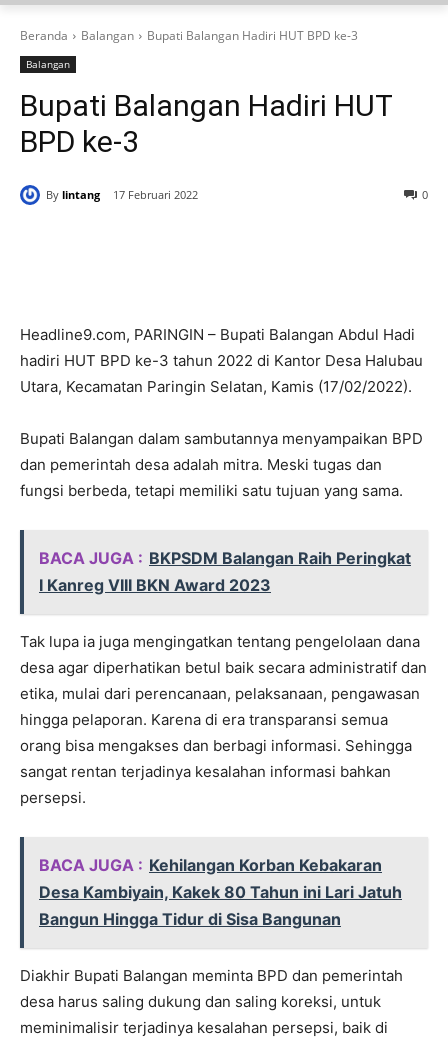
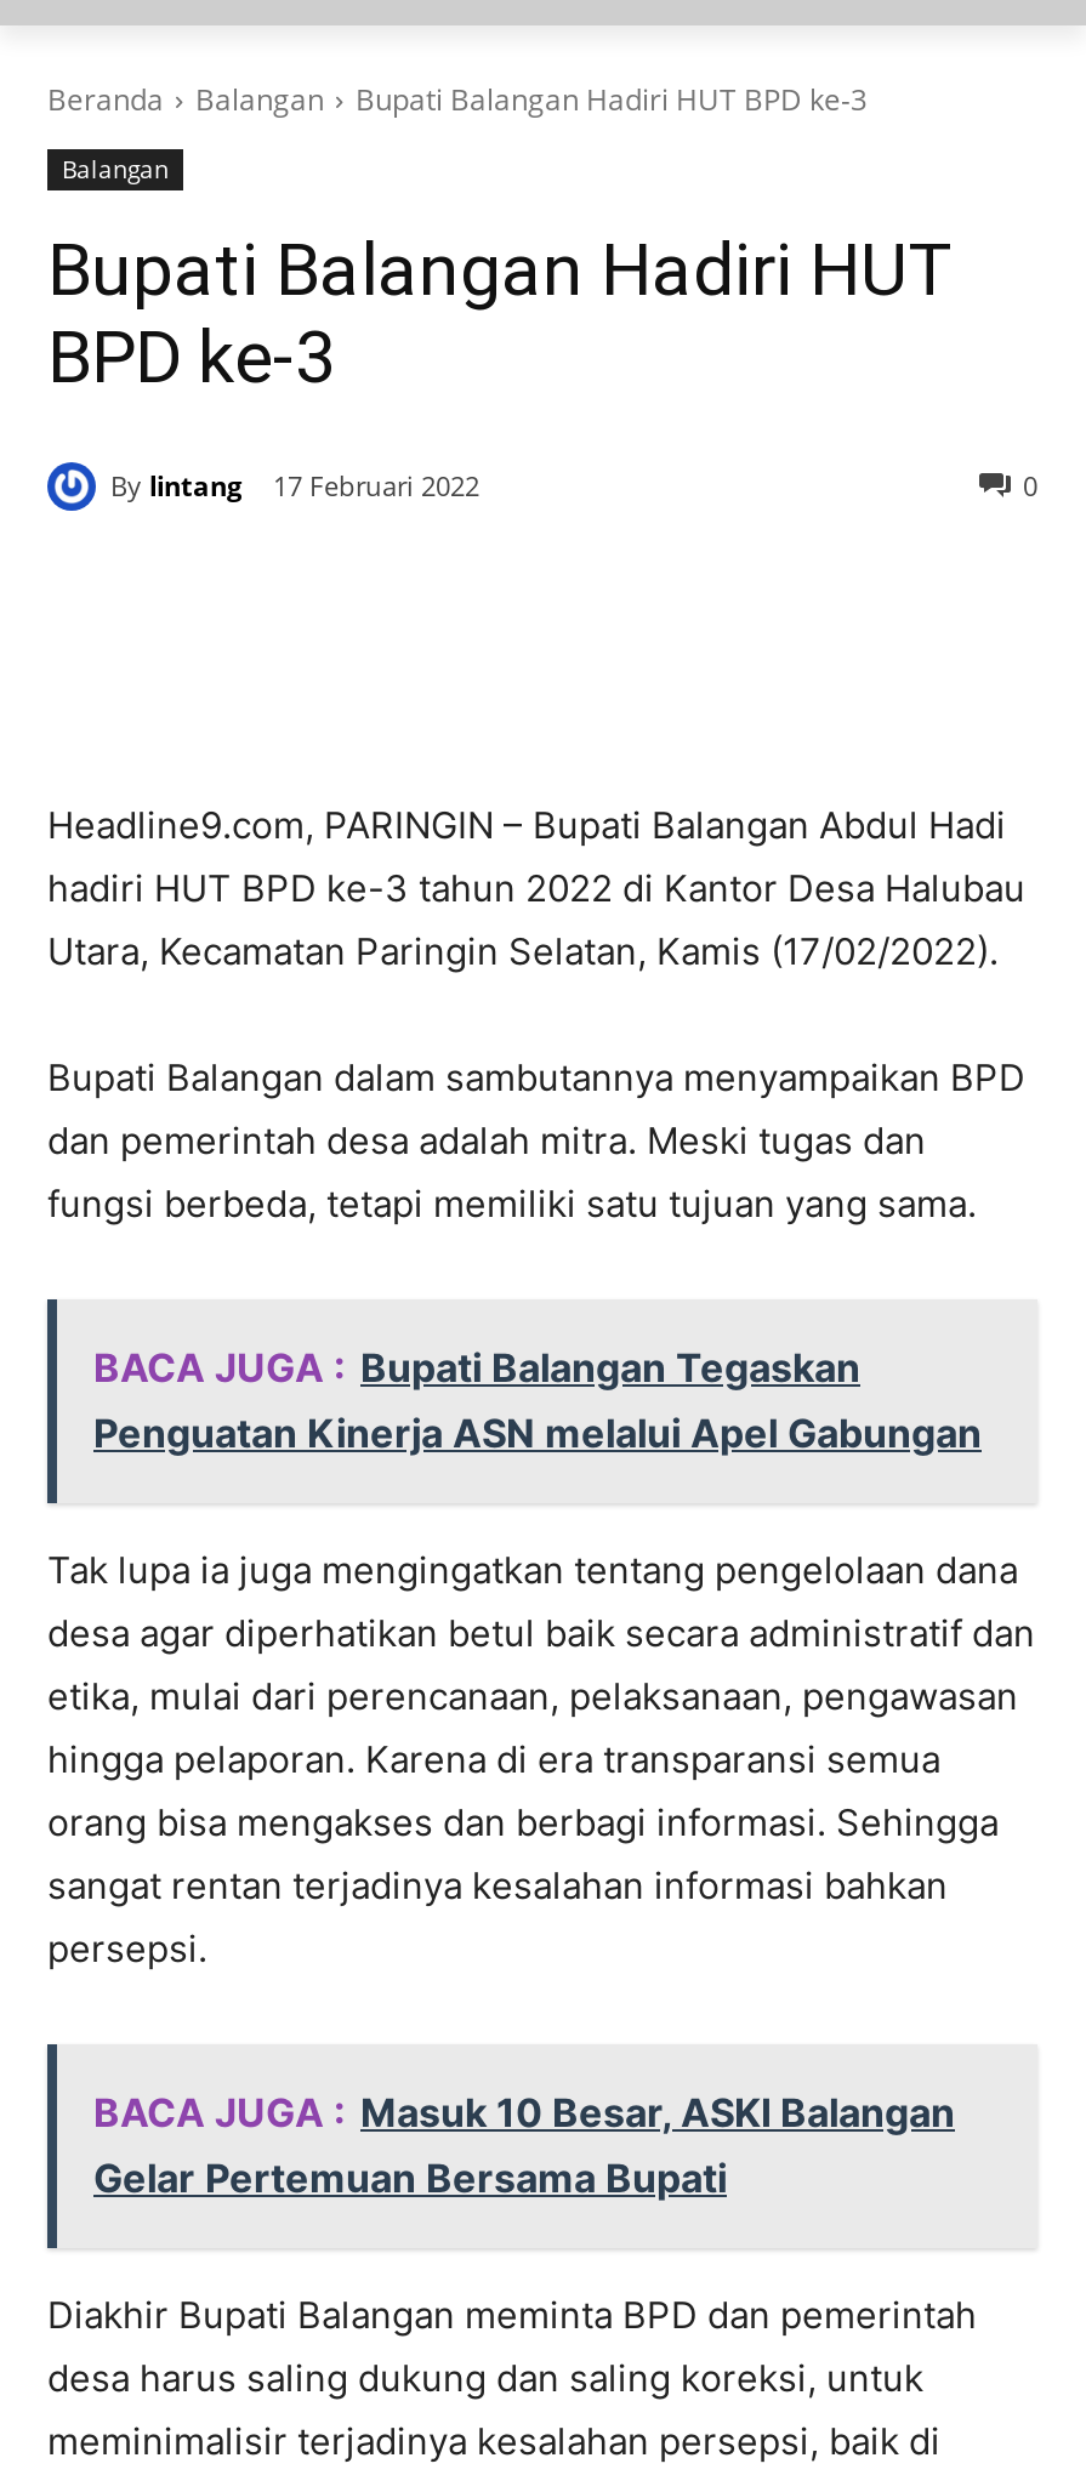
- BACA JUGA : BKPSDM Balangan Raih Peringkat
- I Kanreg VIII BKN Award 2023
+ BACA JUGA : Bupati Balangan Tegaskan
+ Penguatan Kinerja ASN melalui Apel Gabungan

- BACA JUGA : Kehilangan Korban Kebakaran
- Desa Kambiyain, Kakek 80 Tahun ini Lari Jatuh
- Bangun Hingga Tidur di Sisa Bangunan
+ BACA JUGA : Masuk 10 Besar, ASKI Balangan
+ Gelar Pertemuan Bersama Bupati
